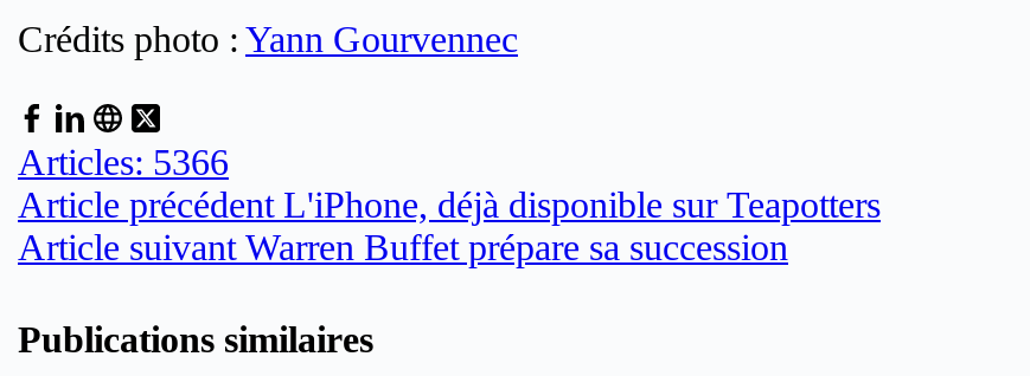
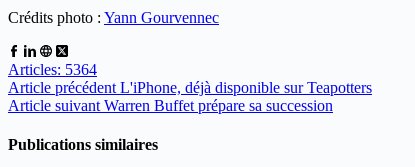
- Articles: 5366
+ Articles: 5364
